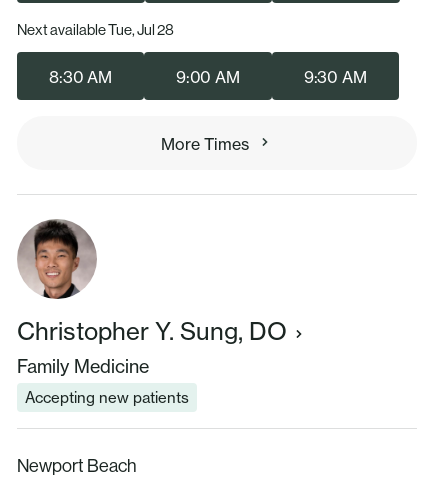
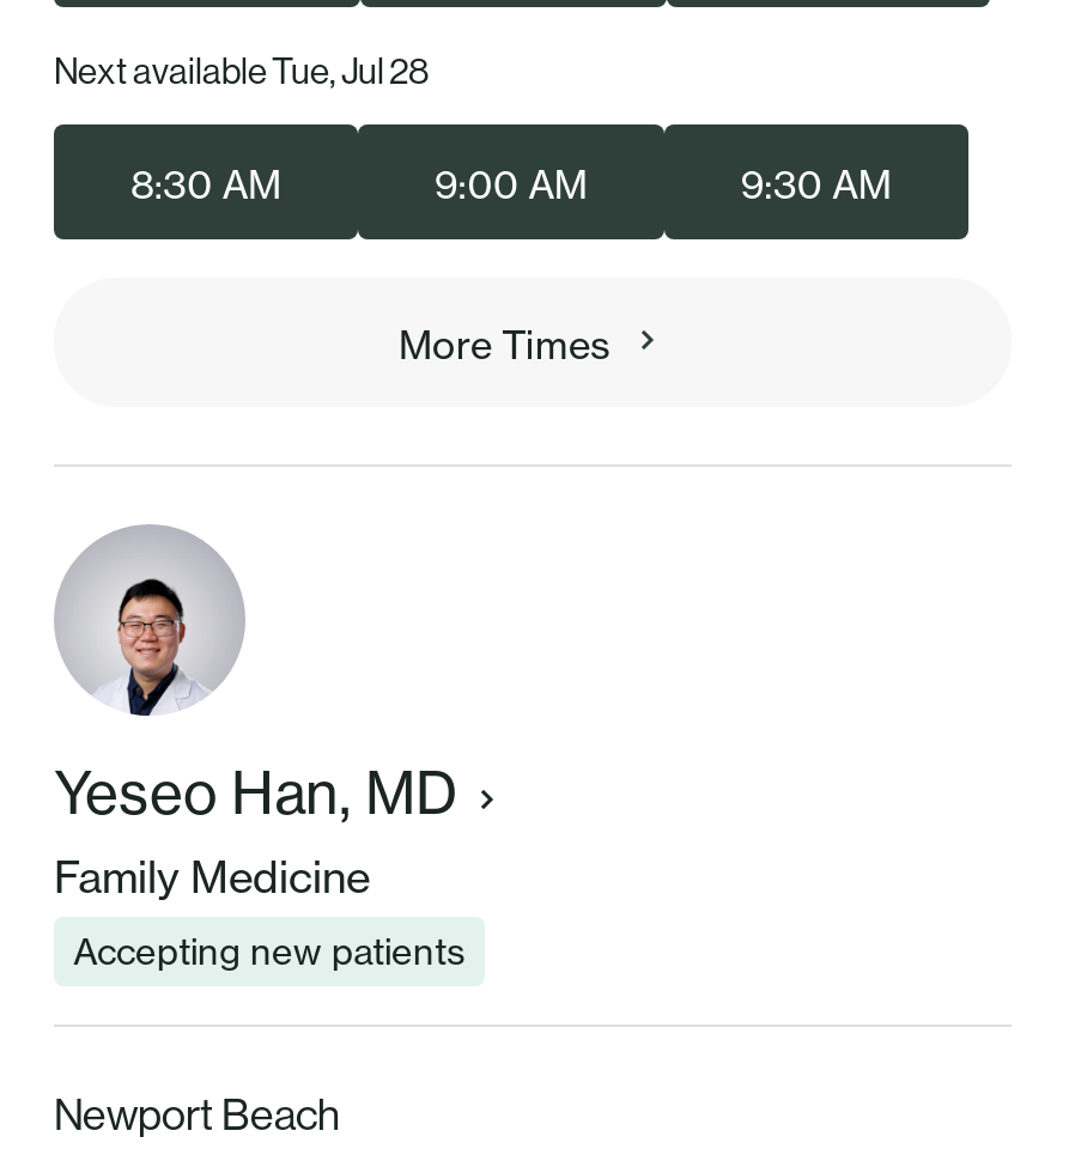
- [image]
- Christopher Y. Sung, DO
+ [image]
+ Yeseo Han, MD
